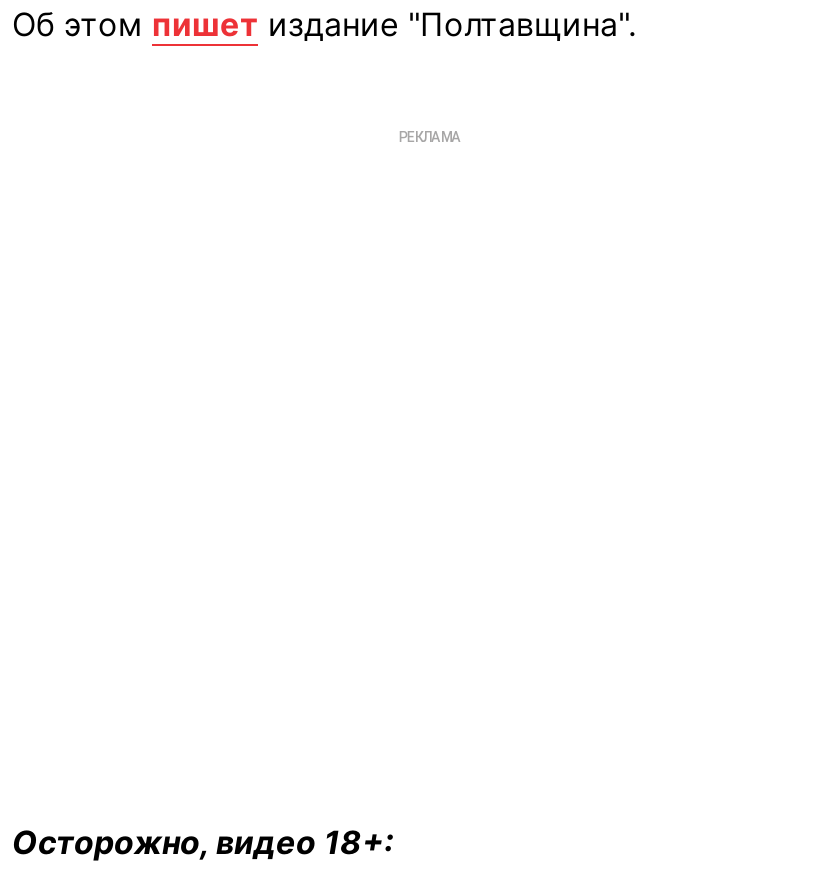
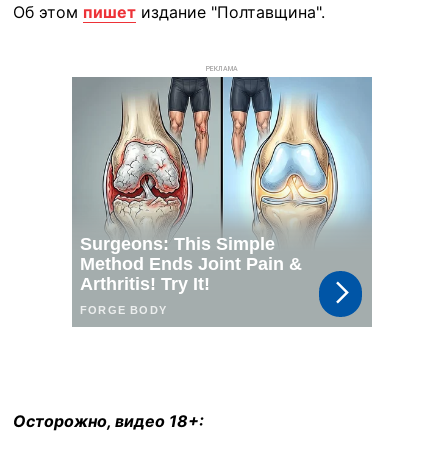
+ [image]
